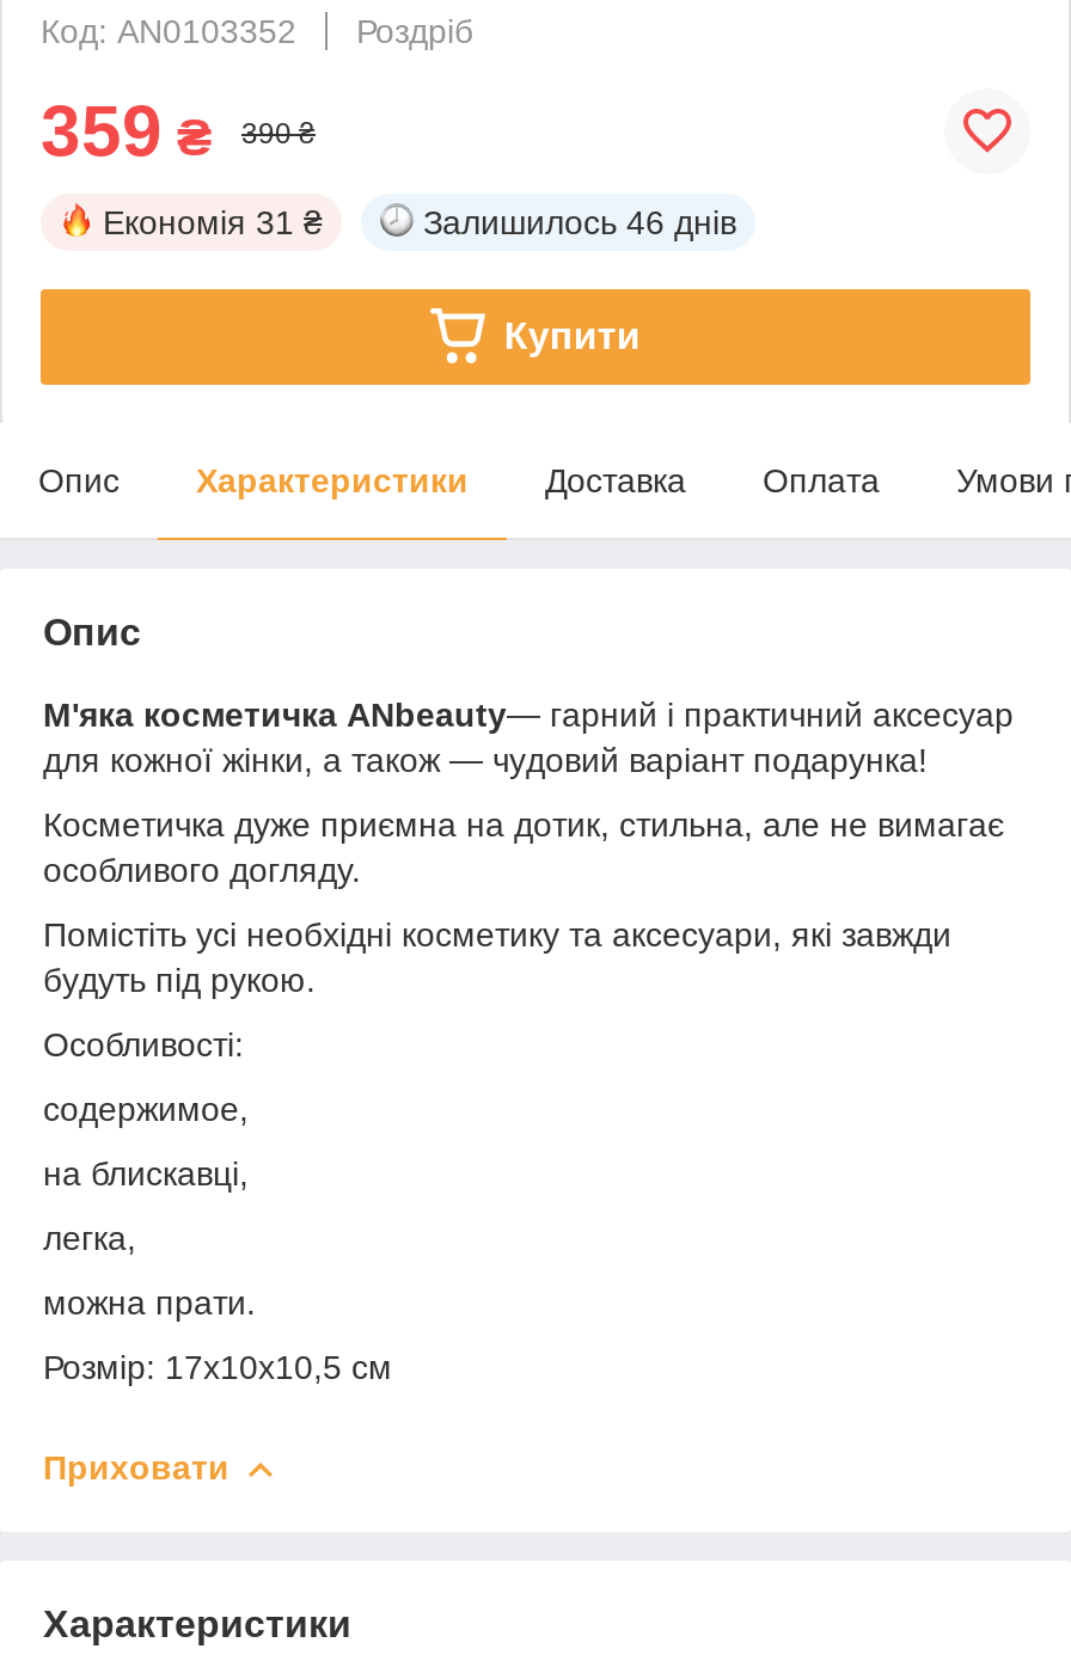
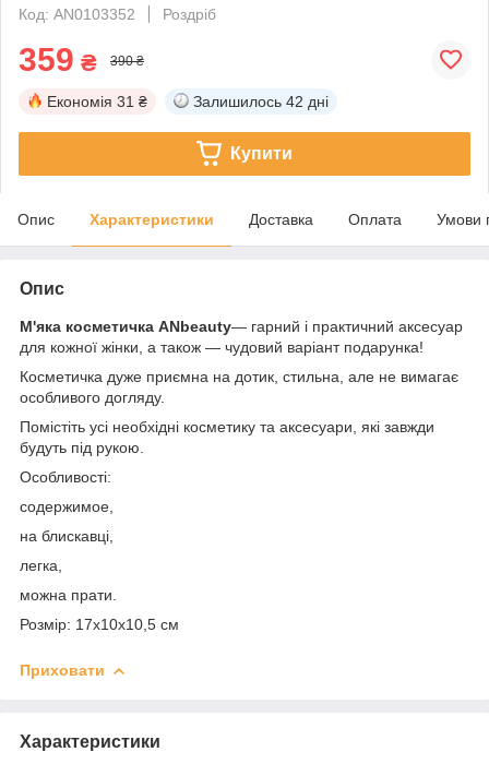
- Залишилось 46 днів
+ Залишилось 42 дні
